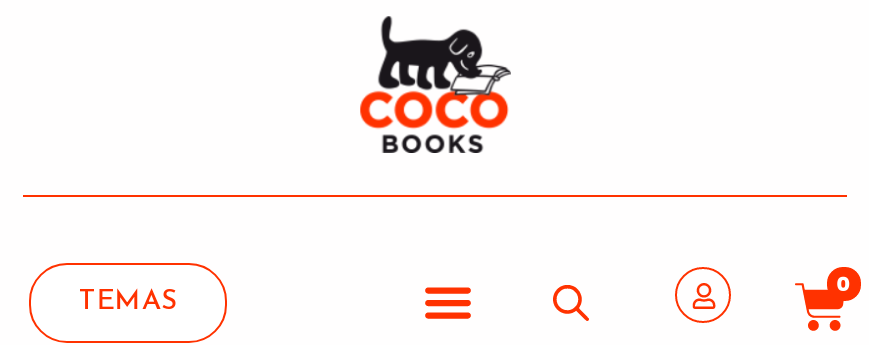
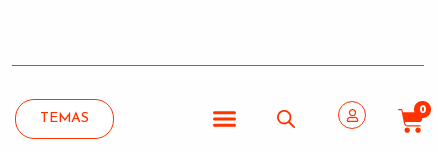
- [image]
